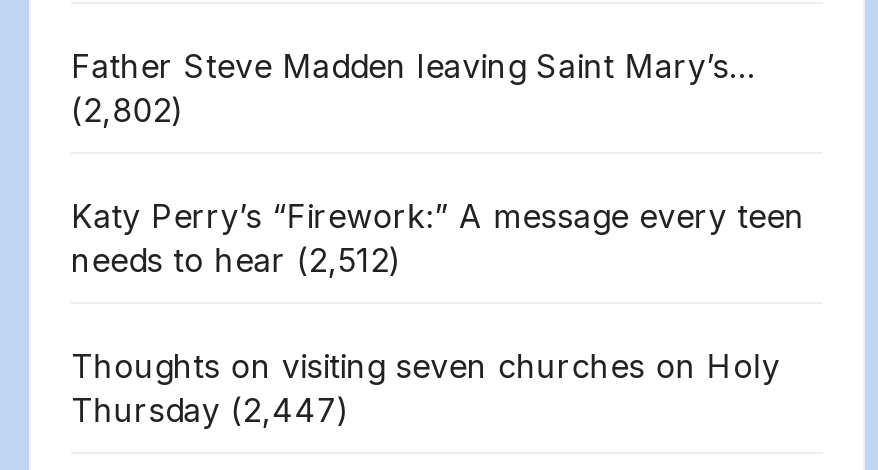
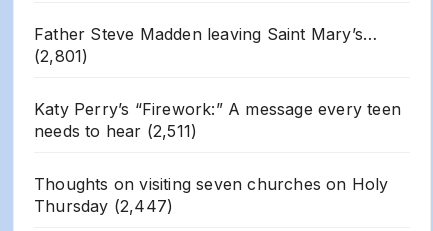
- (2,802)
+ (2,801)

- needs to hear (2,512)
+ needs to hear (2,511)
